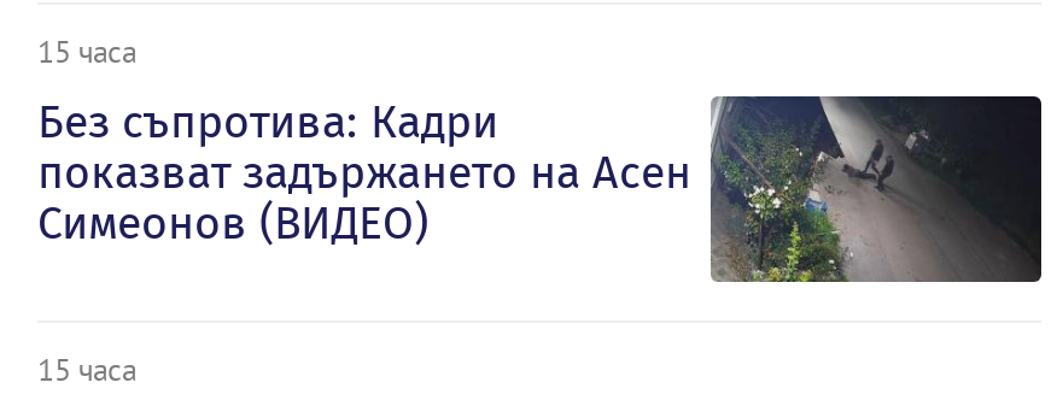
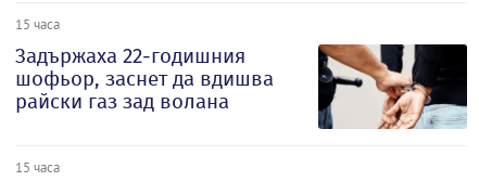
- [image]
- Без съпротива: Кадри
- показват задържането на Асен
- Симеонов (ВИДЕО)
+ [image]
+ Задържаха 22-годишния
+ шофьор, заснет да вдишва
+ райски газ зад волана
